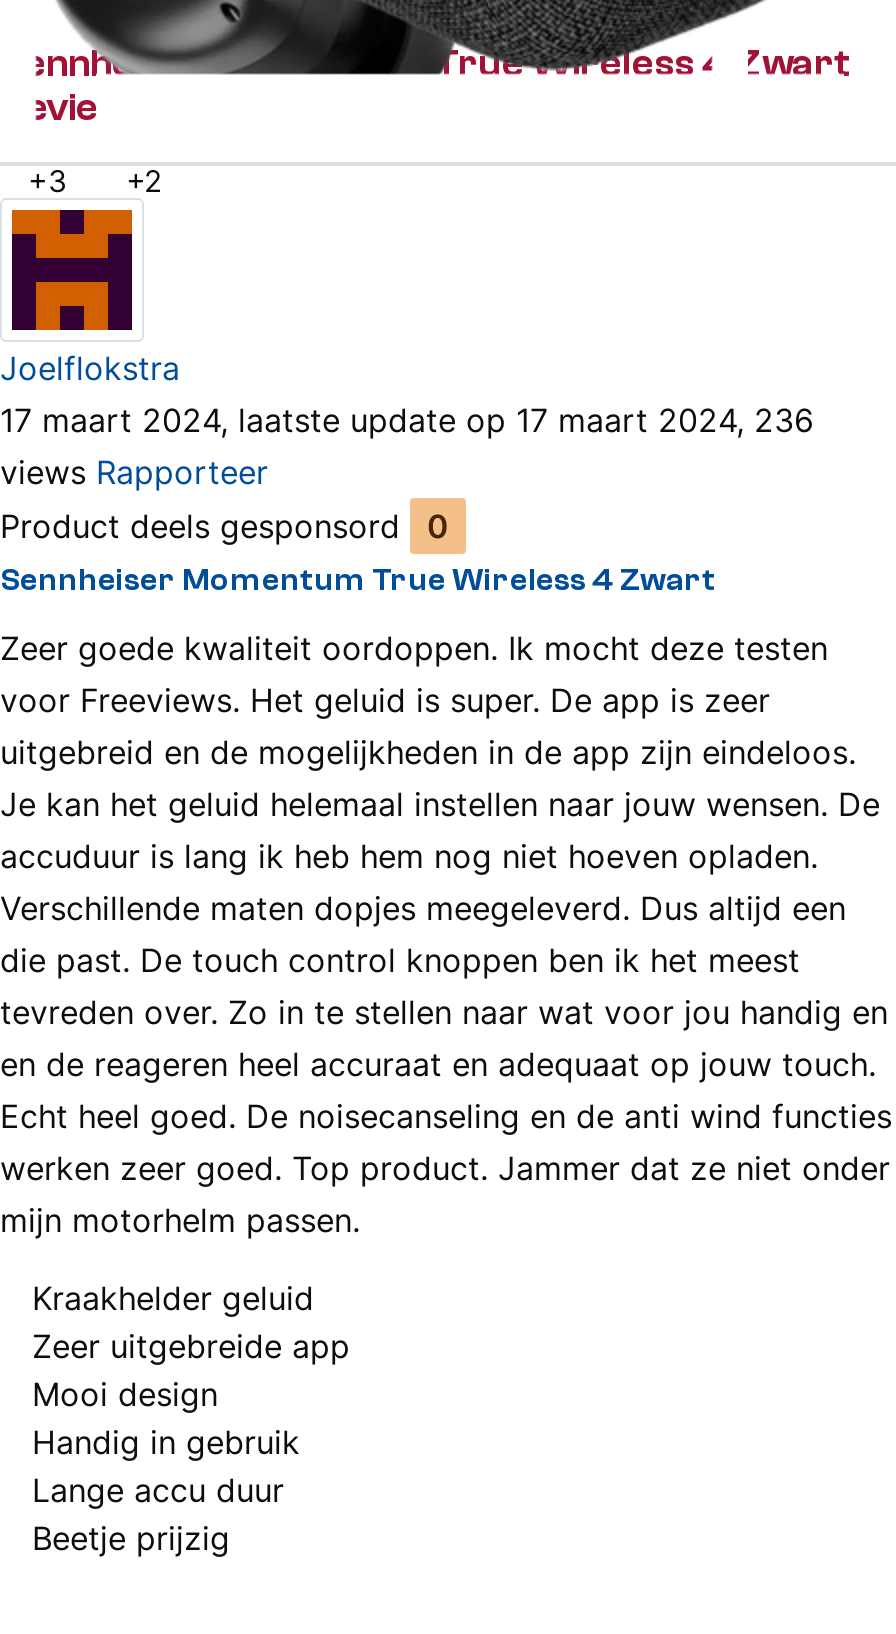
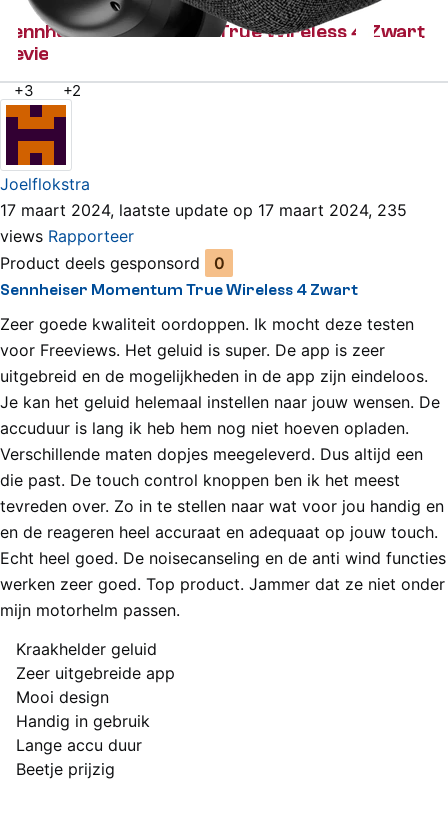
- 17 maart 2024, laatste update op 17 maart 2024, 236
+ 17 maart 2024, laatste update op 17 maart 2024, 235
